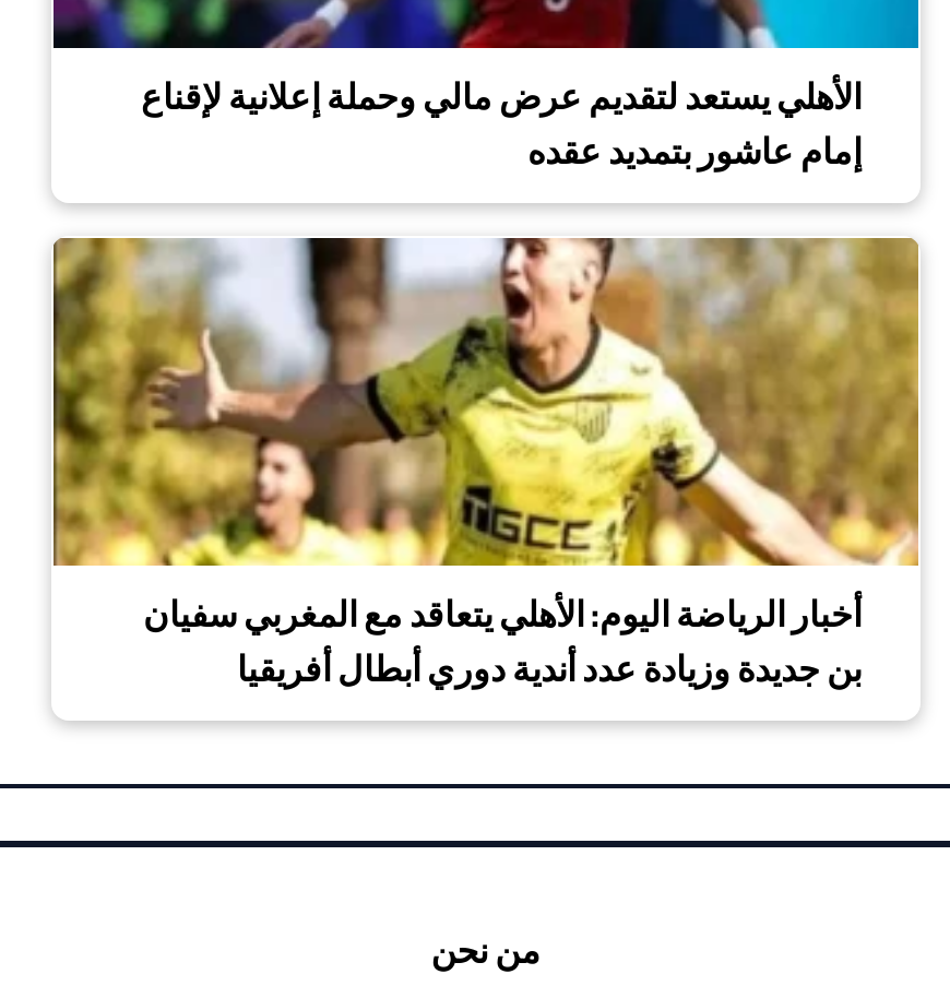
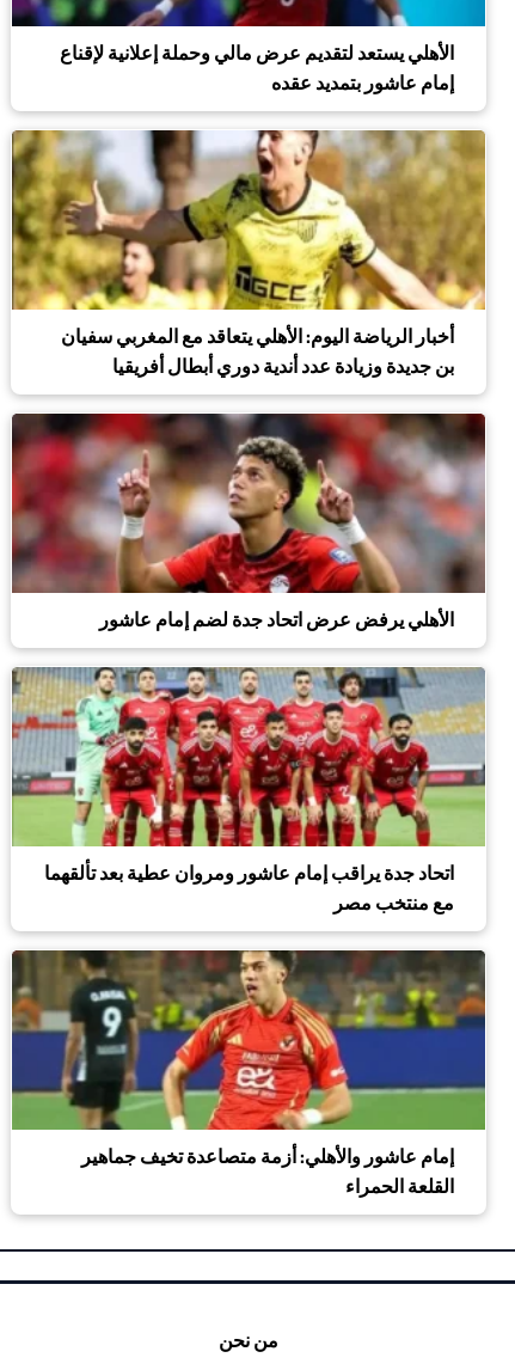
+ [image]
+ الأهلي يرفض عرض اتحاد جدة لضم إمام عاشور

+ [image]
+ اتحاد جدة يراقب إمام عاشور ومروان عطية بعد تألقهما
+ مع منتخب مصر

+ [image]
+ إمام عاشور والأهلي: أزمة متصاعدة تخيف جماهير
+ القلعة الحمراء
